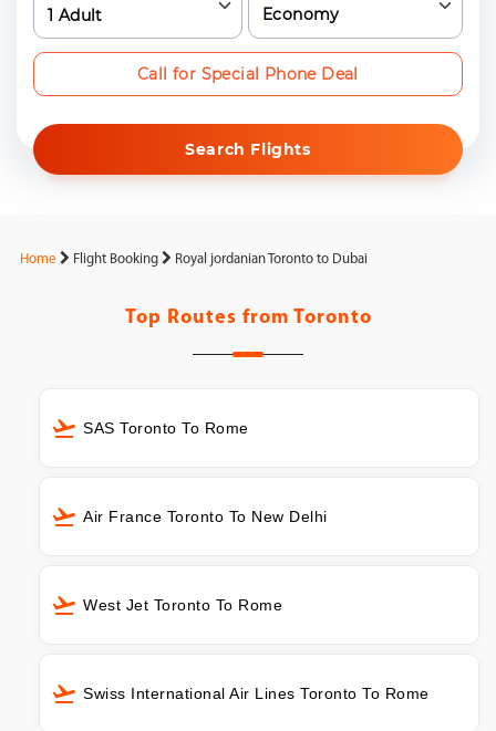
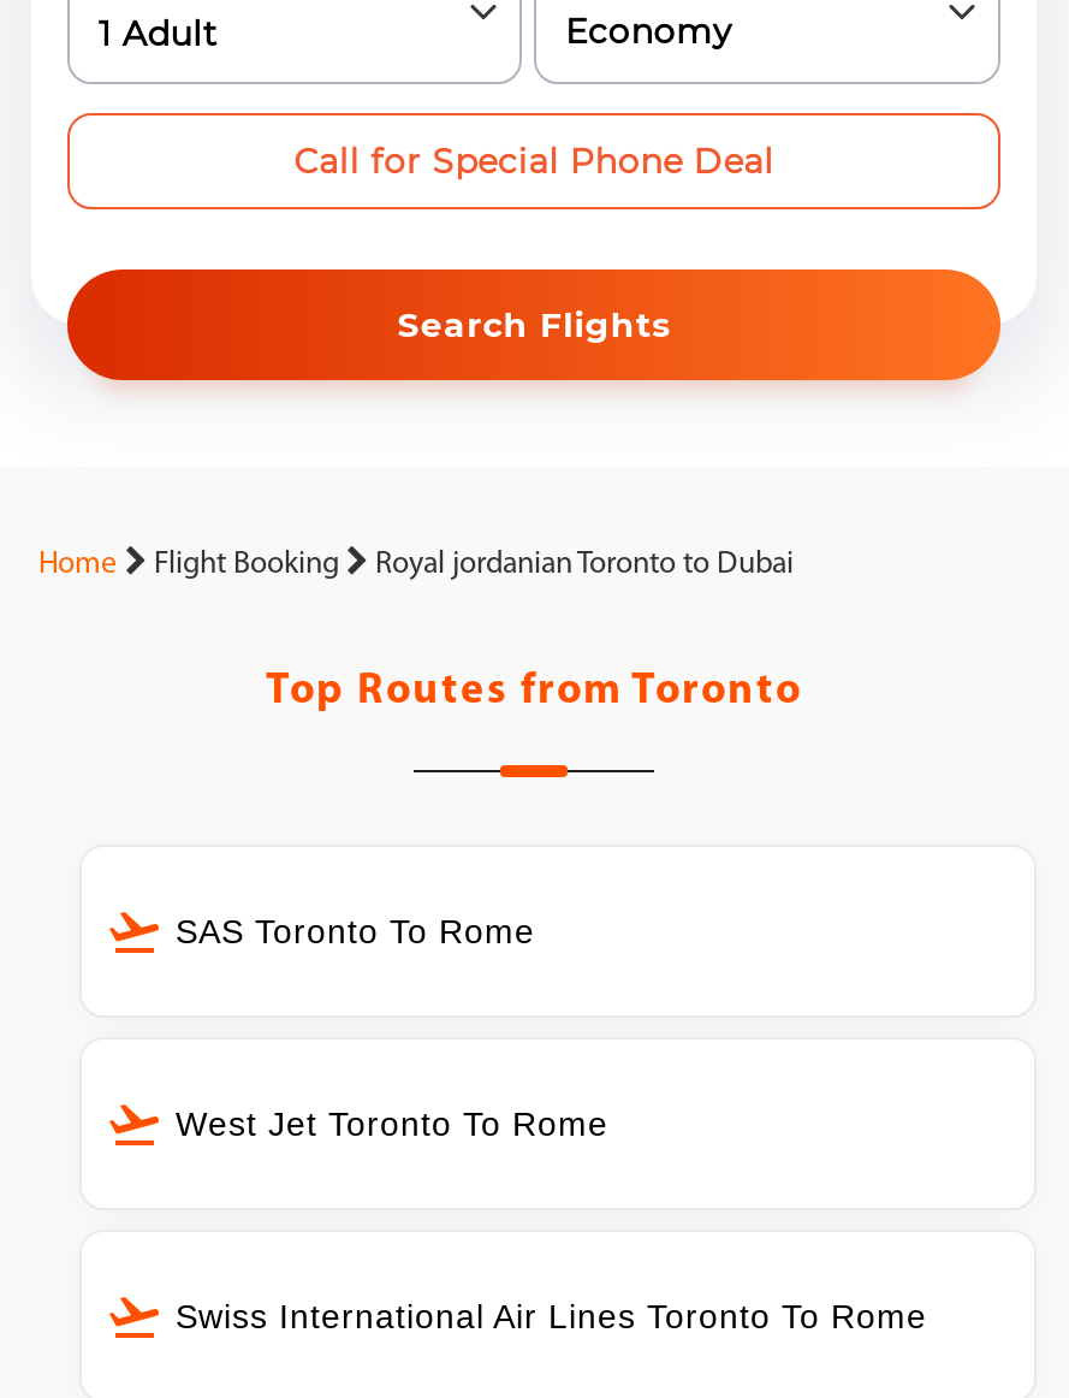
- Air France Toronto To New Delhi
